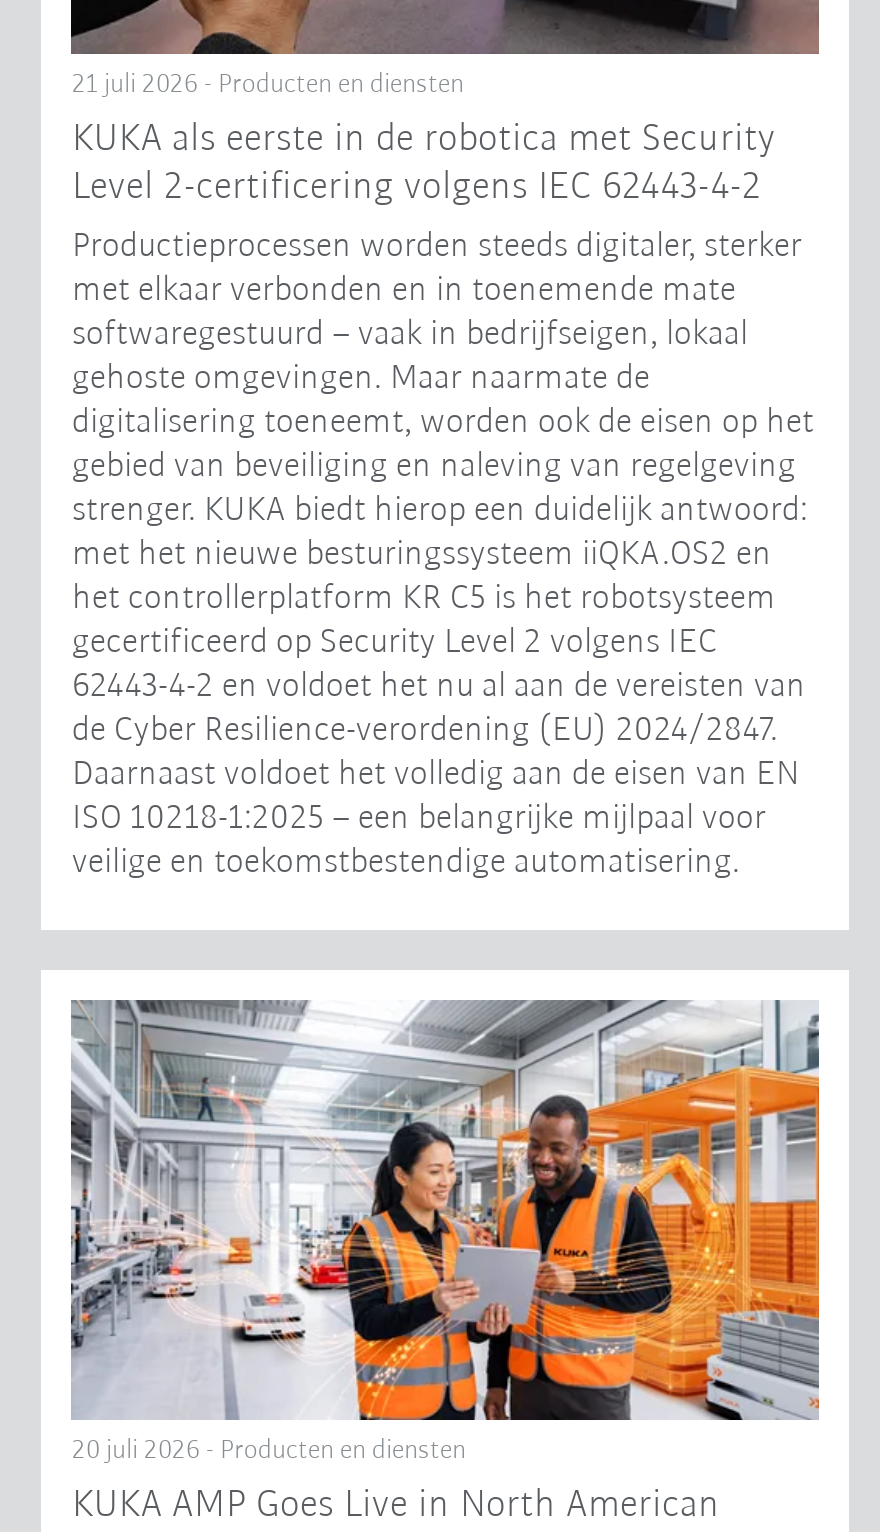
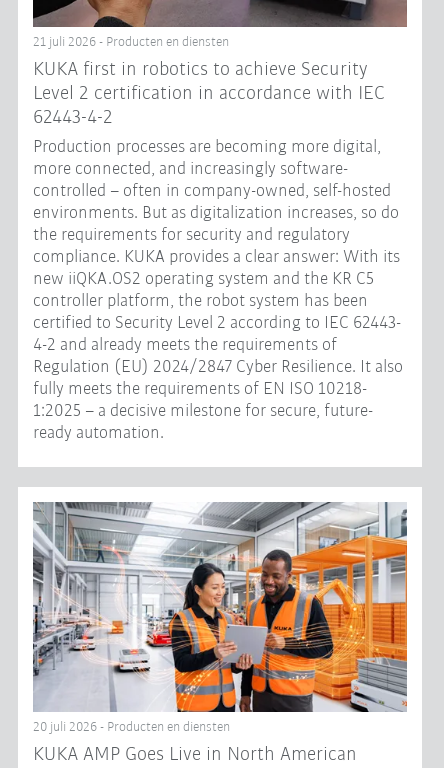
- KUKA als eerste in de robotica met Security
- Level 2-certificering volgens IEC 62443-4-2
+ KUKA first in robotics to achieve Security
+ Level 2 certification in accordance with IEC
+ 62443-4-2

- Productieprocessen worden steeds digitaler, sterker
- met elkaar verbonden en in toenemende mate
- softwaregestuurd – vaak in bedrijfseigen, lokaal
- gehoste omgevingen. Maar naarmate de
- digitalisering toeneemt, worden ook de eisen op het
- gebied van beveiliging en naleving van regelgeving
- strenger. KUKA biedt hierop een duidelijk antwoord:
- met het nieuwe besturingssysteem iiQKA.OS2 en
- het controllerplatform KR C5 is het robotsysteem
- gecertificeerd op Security Level 2 volgens IEC
- 62443-4-2 en voldoet het nu al aan de vereisten van
- de Cyber Resilience-verordening (EU) 2024/2847.
- Daarnaast voldoet het volledig aan de eisen van EN
- ISO 10218-1:2025 – een belangrijke mijlpaal voor
- veilige en toekomstbestendige automatisering.
+ Production processes are becoming more digital,
+ more connected, and increasingly software-
+ controlled – often in company-owned, self-hosted
+ environments. But as digitalization increases, so do
+ the requirements for security and regulatory
+ compliance. KUKA provides a clear answer: With its
+ new iiQKA.OS2 operating system and the KR C5
+ controller platform, the robot system has been
+ certified to Security Level 2 according to IEC 62443-
+ 4-2 and already meets the requirements of
+ Regulation (EU) 2024/2847 Cyber Resilience. It also
+ fully meets the requirements of EN ISO 10218-
+ 1:2025 – a decisive milestone for secure, future-
+ ready automation.
